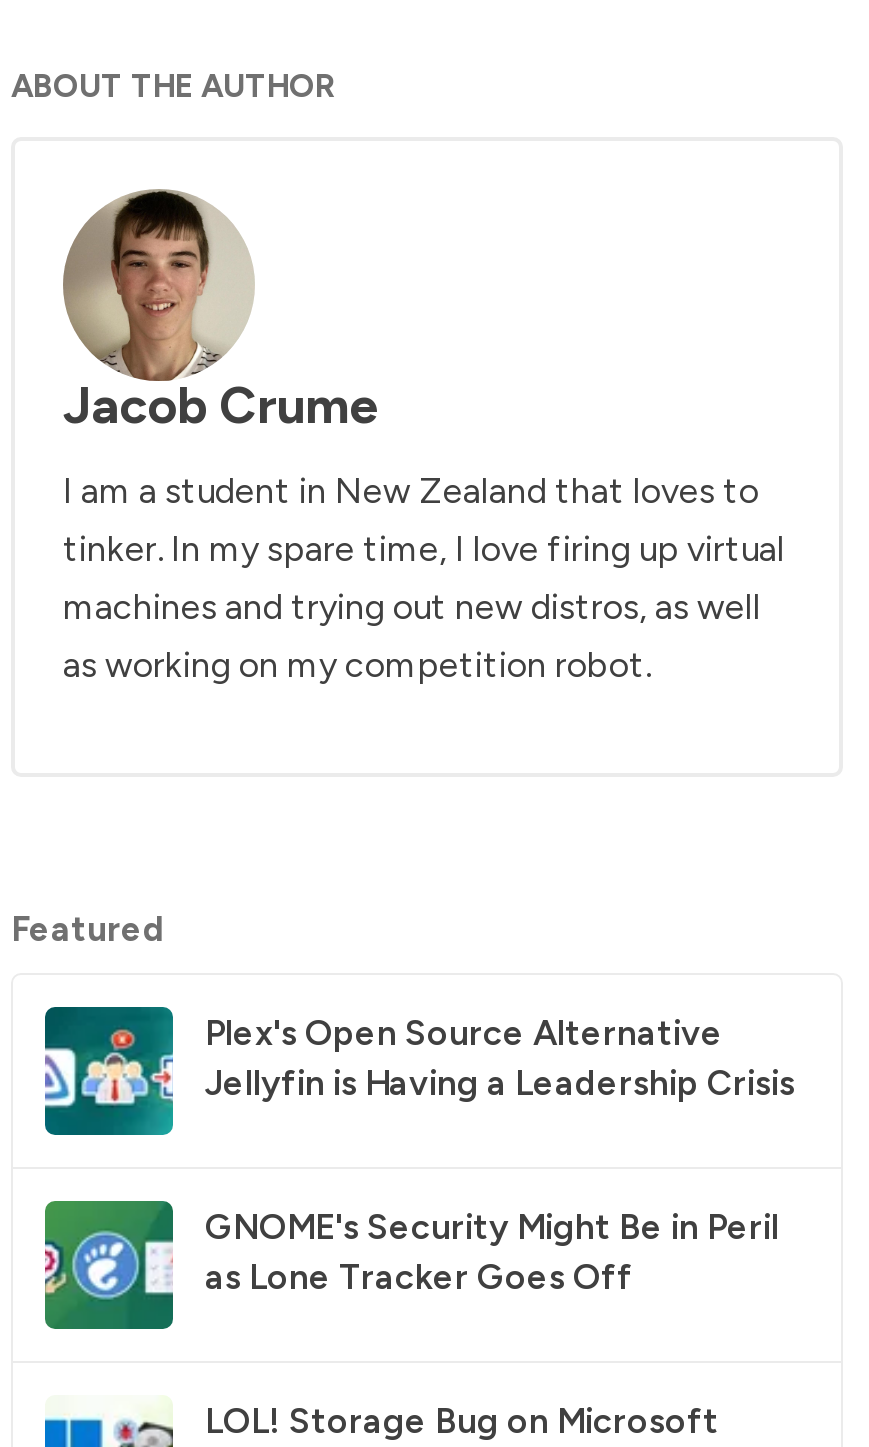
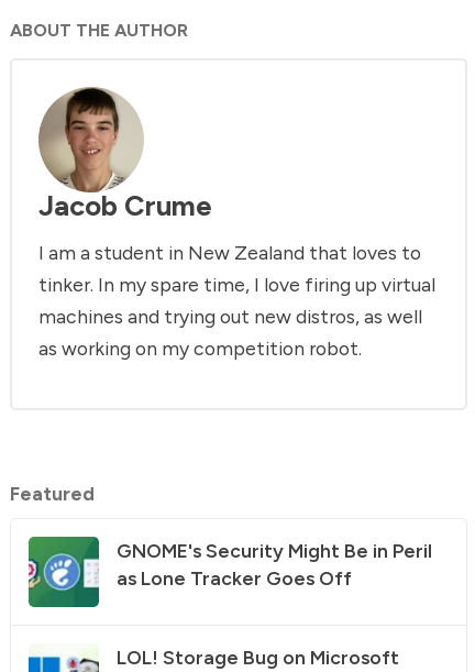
- [image]
- Plex's Open Source Alternative
- Jellyfin is Having a Leadership Crisis
